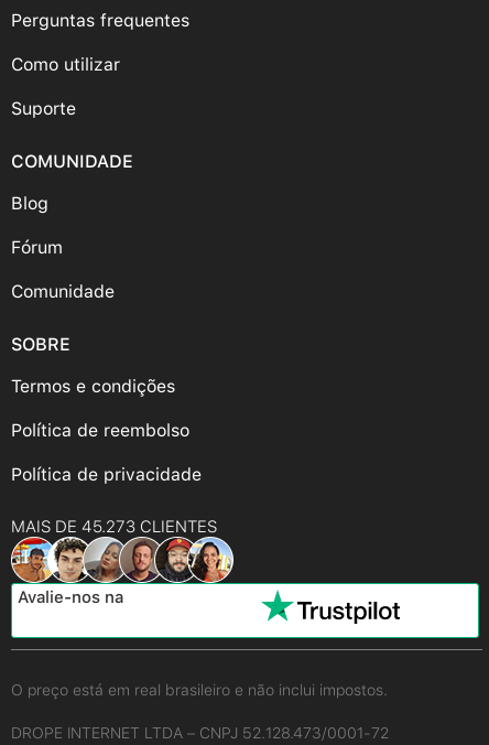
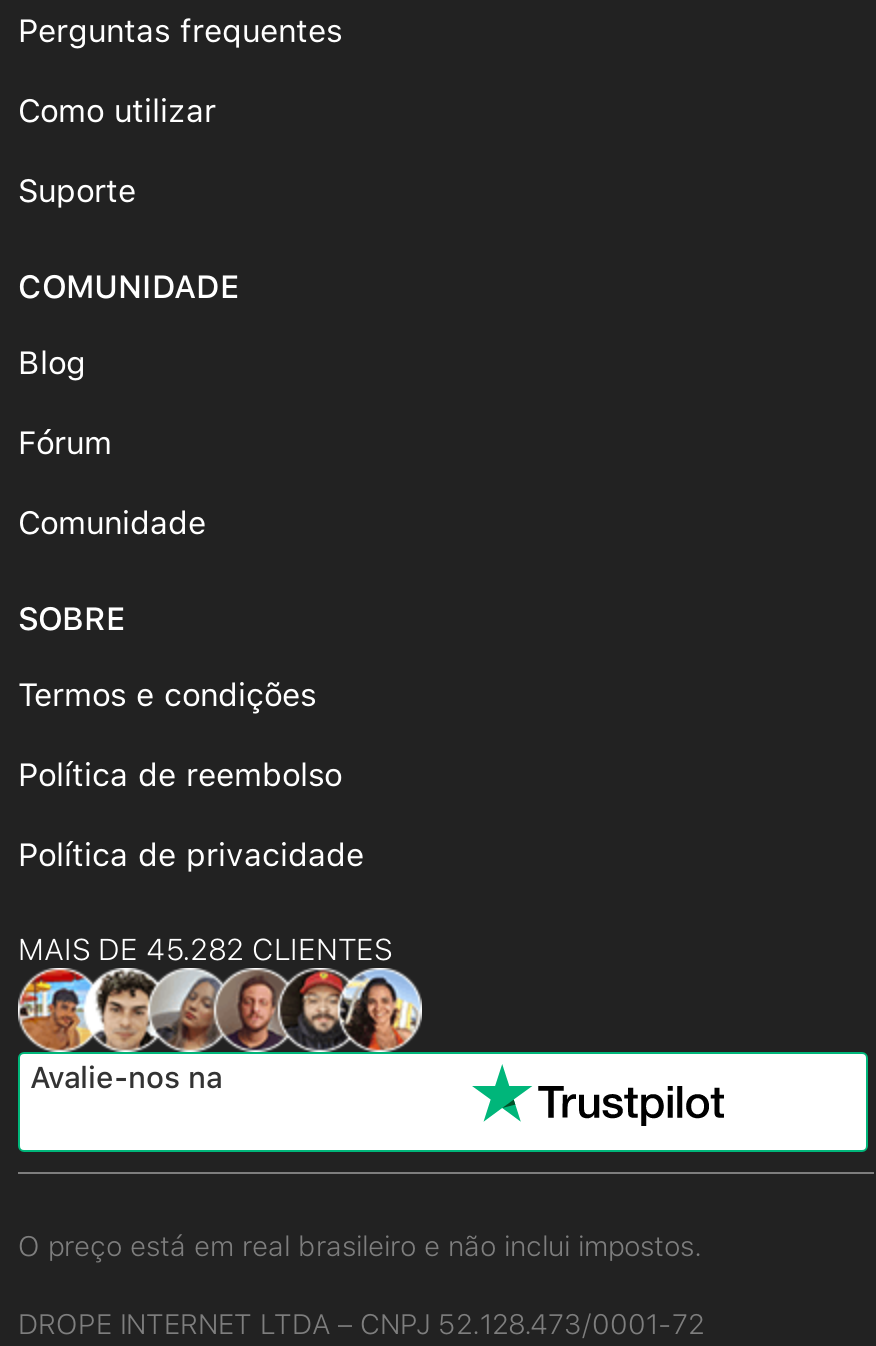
- MAIS DE 45.273 CLIENTES
+ MAIS DE 45.282 CLIENTES
